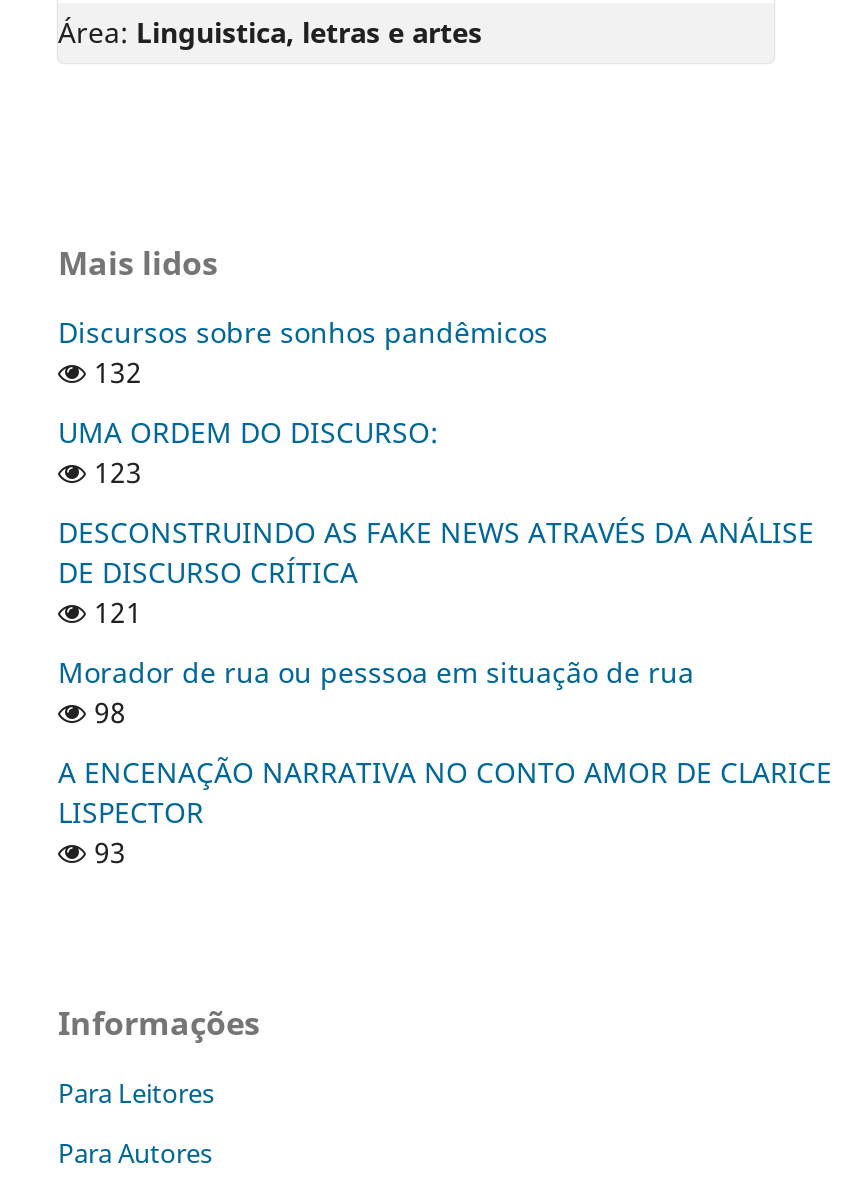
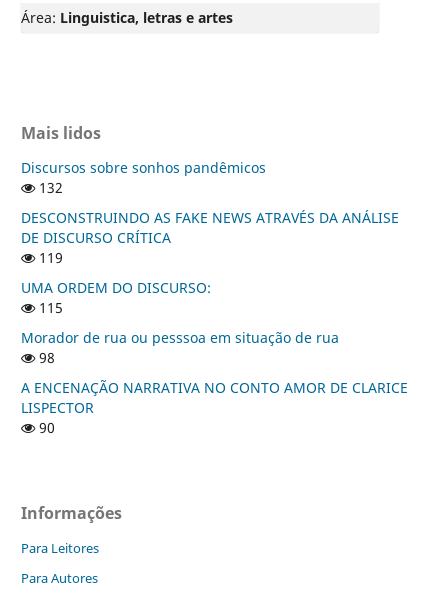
moved down: UMA ORDEM DO DISCURSO:

- 123

moved up: DESCONSTRUINDO AS FAKE NEWS ATRAVÉS DA ANÁLISE | DE DISCURSO CRÍTICA

- 121
+ 119
+ 115

- 93
+ 90
